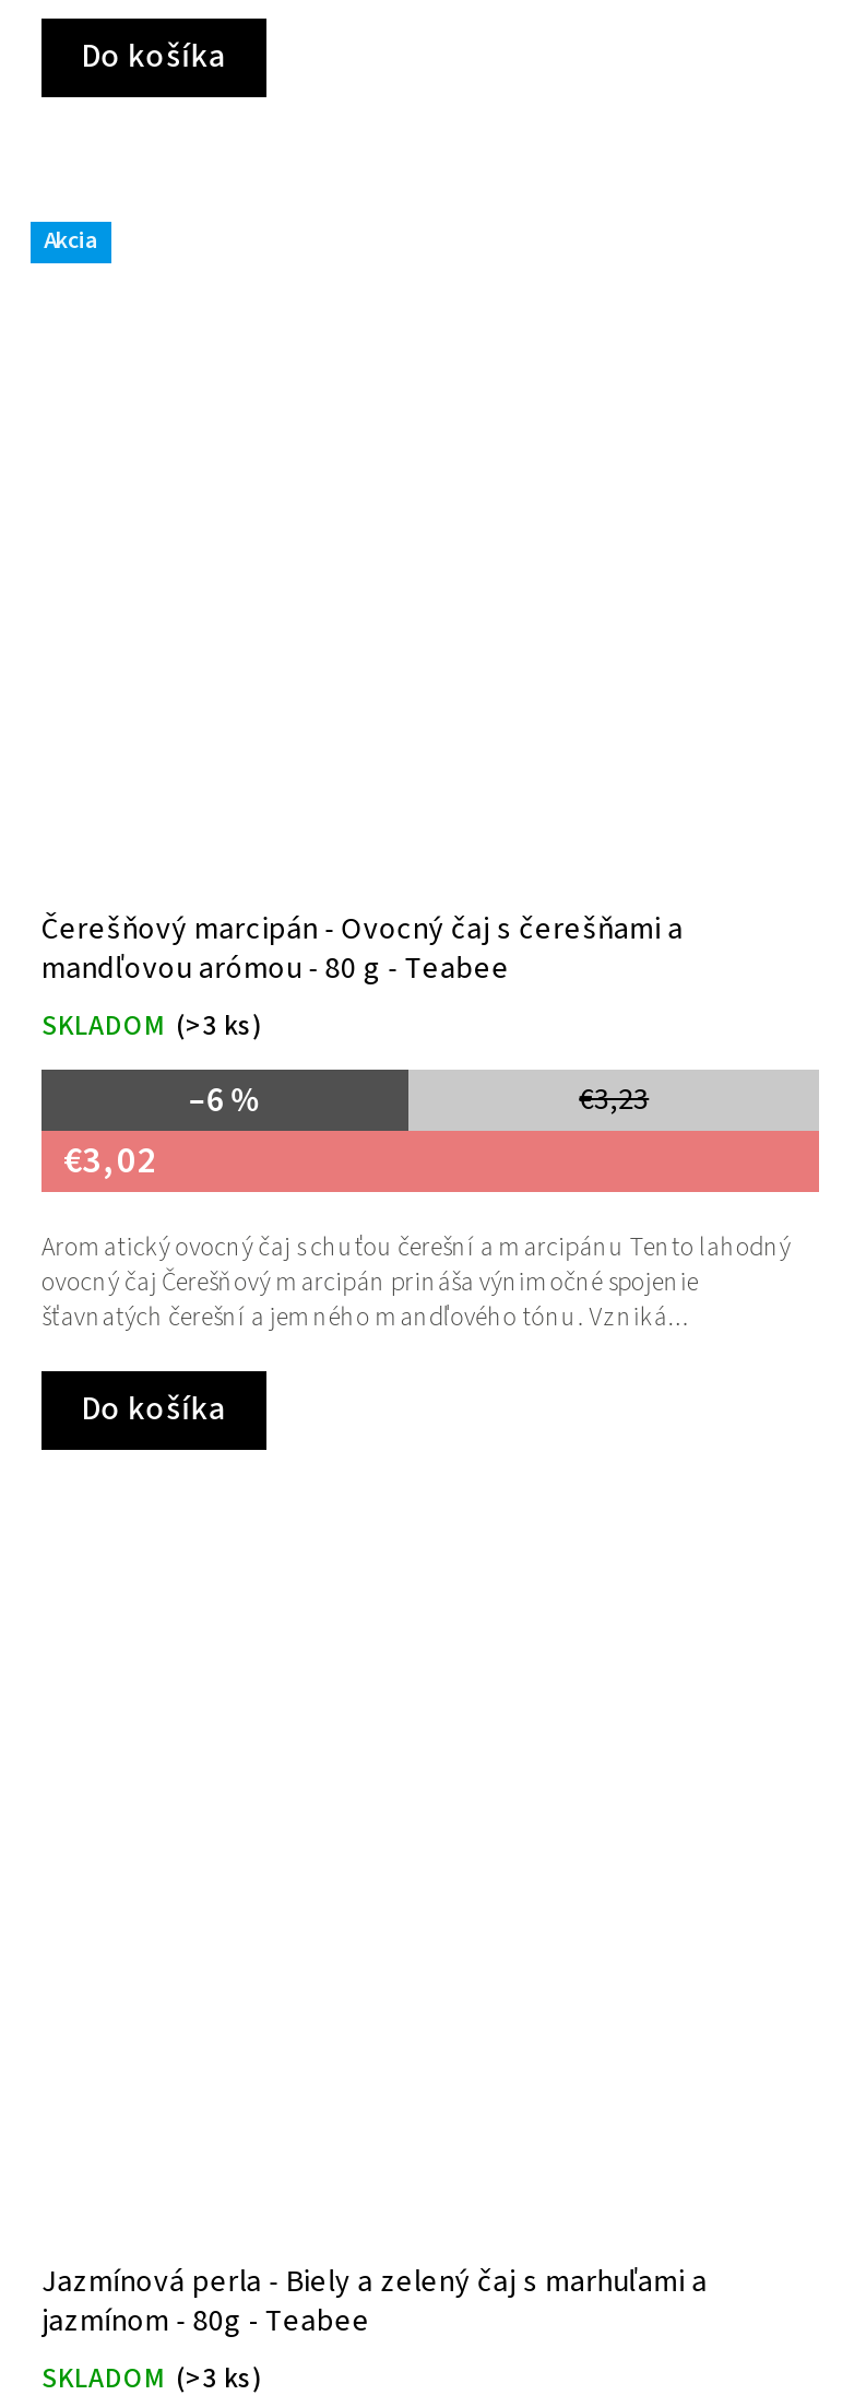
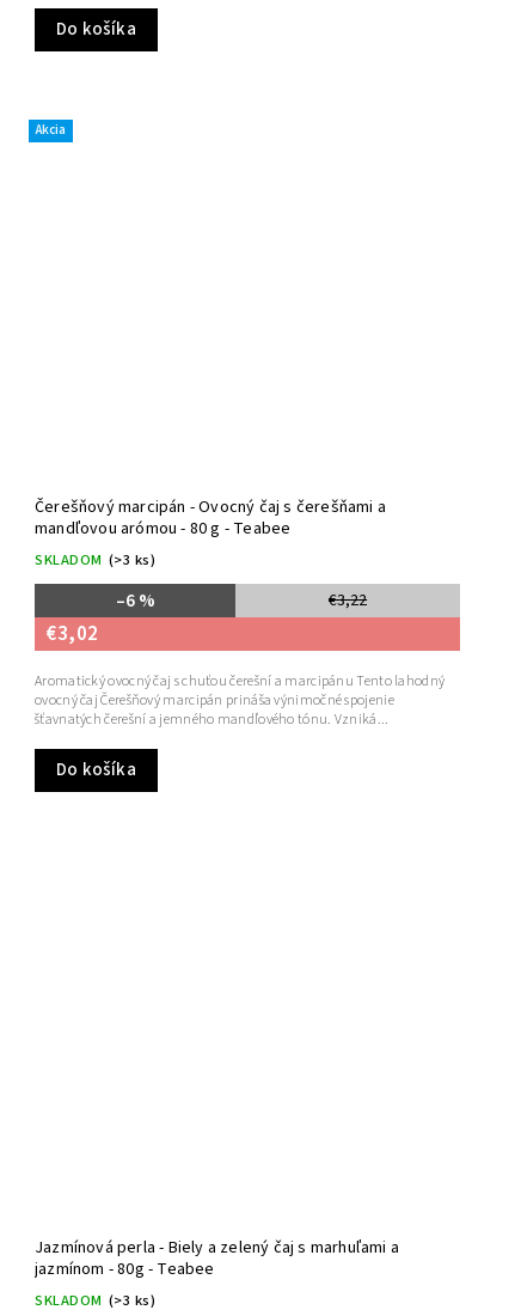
- €3,23
+ €3,22
